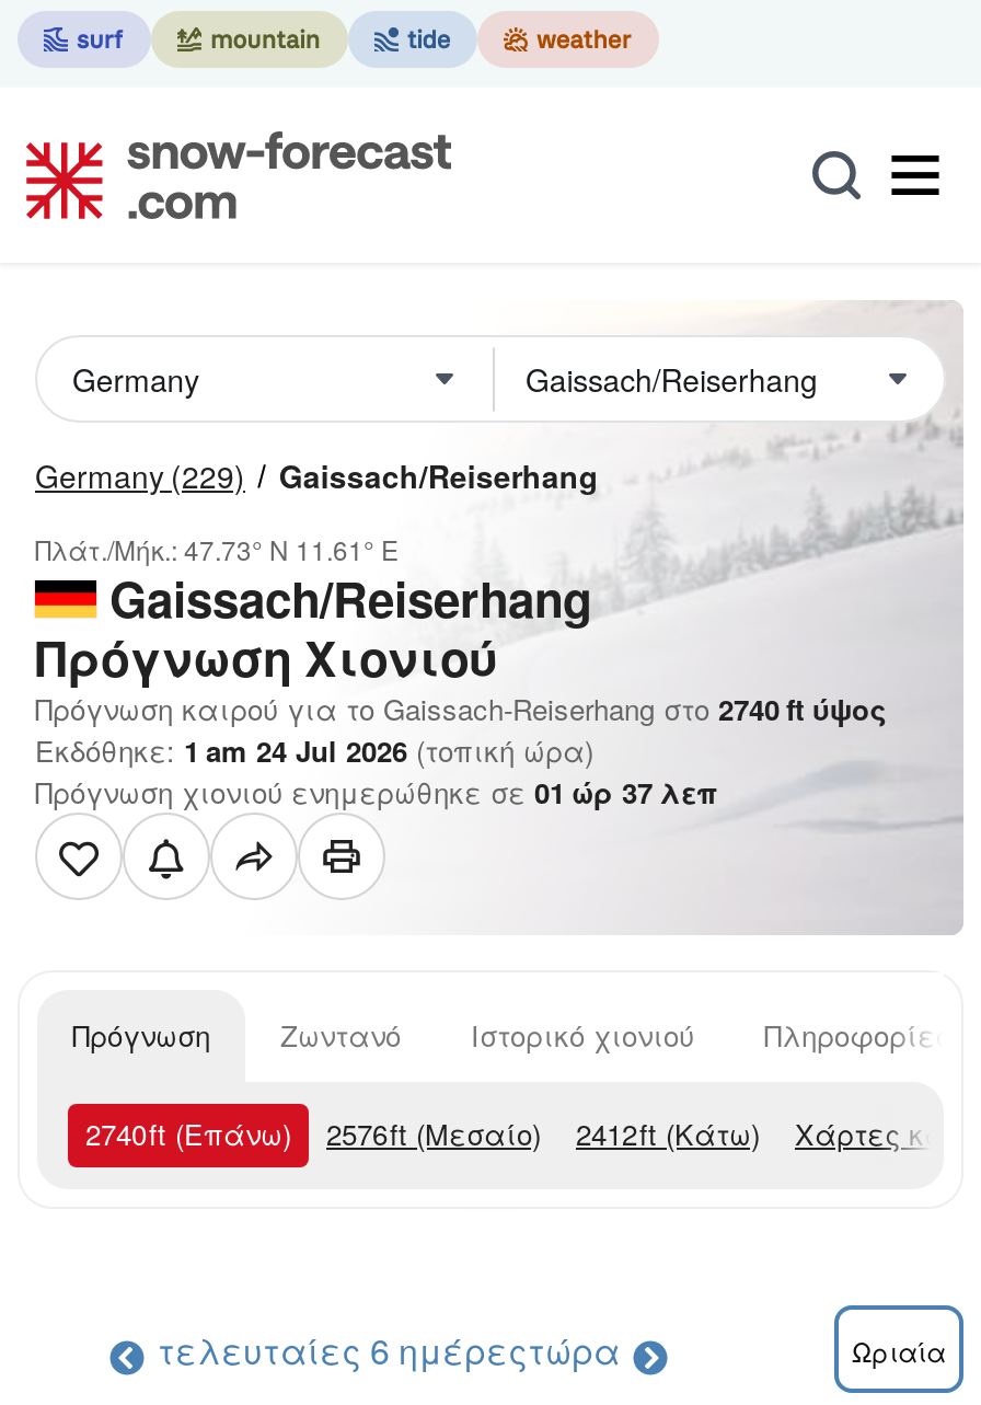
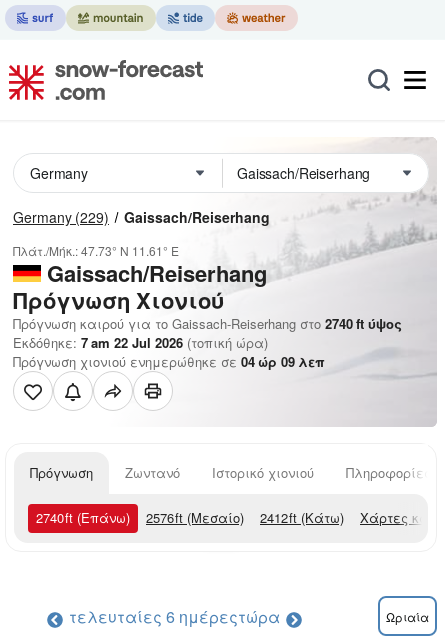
- Εκδόθηκε: 1 am 24 Jul 2026 (τοπική ώρα)
+ Εκδόθηκε: 7 am 22 Jul 2026 (τοπική ώρα)

- Πρόγνωση χιονιού ενημερώθηκε σε 01 ώρ 37 λεπ
+ Πρόγνωση χιονιού ενημερώθηκε σε 04 ώρ 09 λεπ
